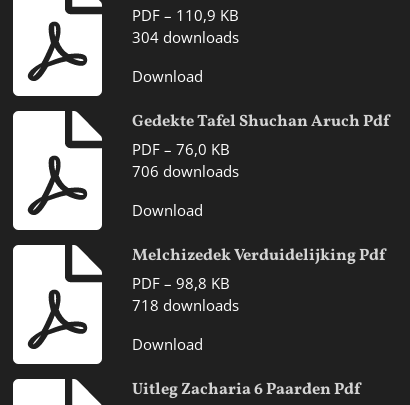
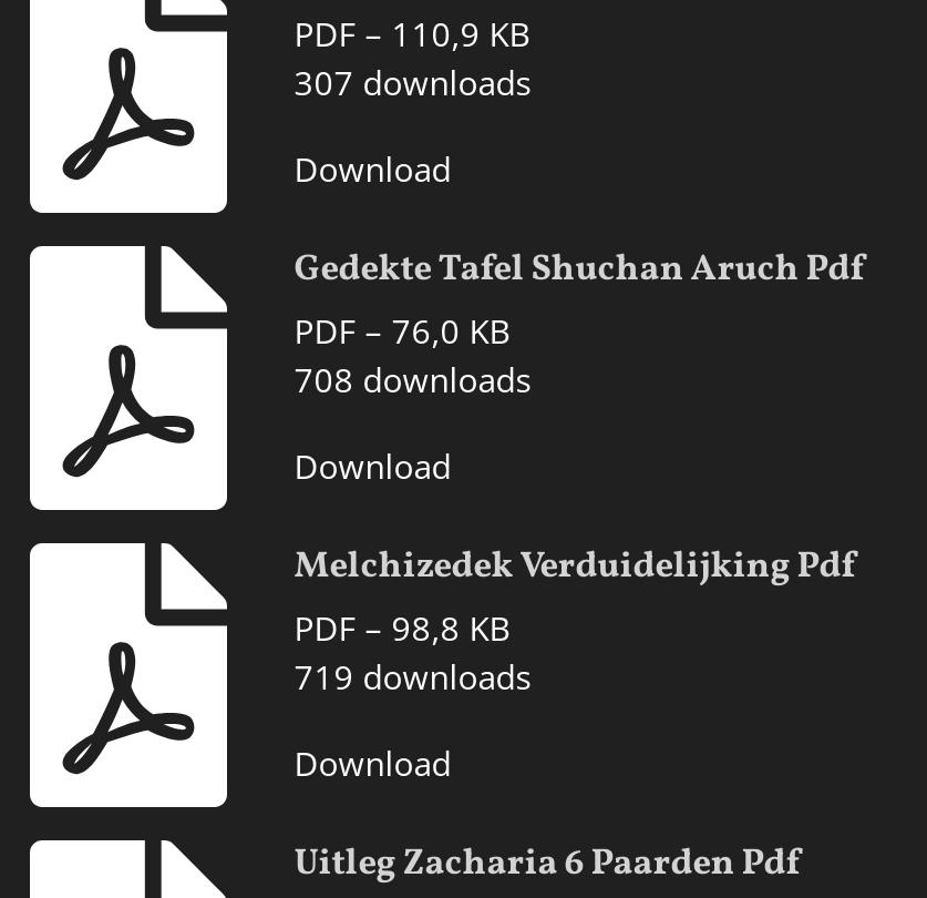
- 304 downloads
+ 307 downloads

- 706 downloads
+ 708 downloads

- 718 downloads
+ 719 downloads
